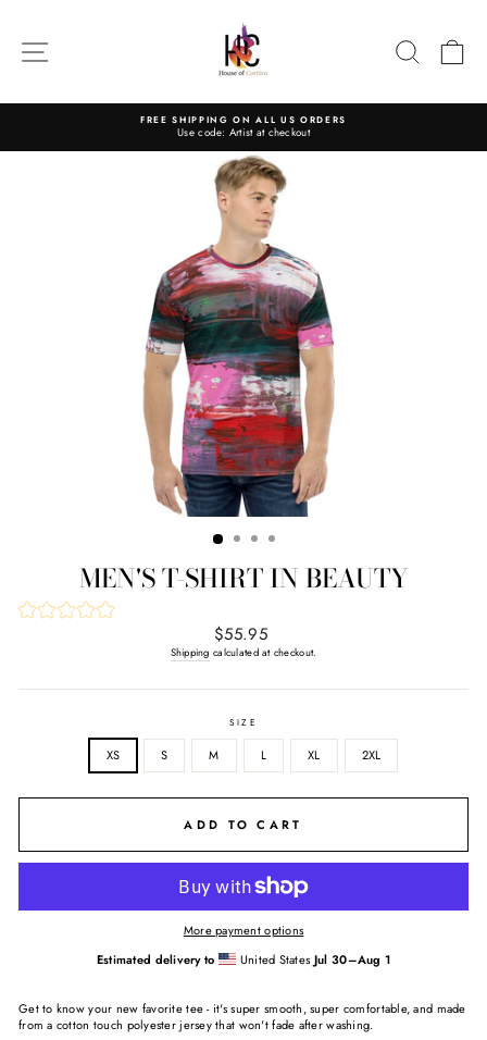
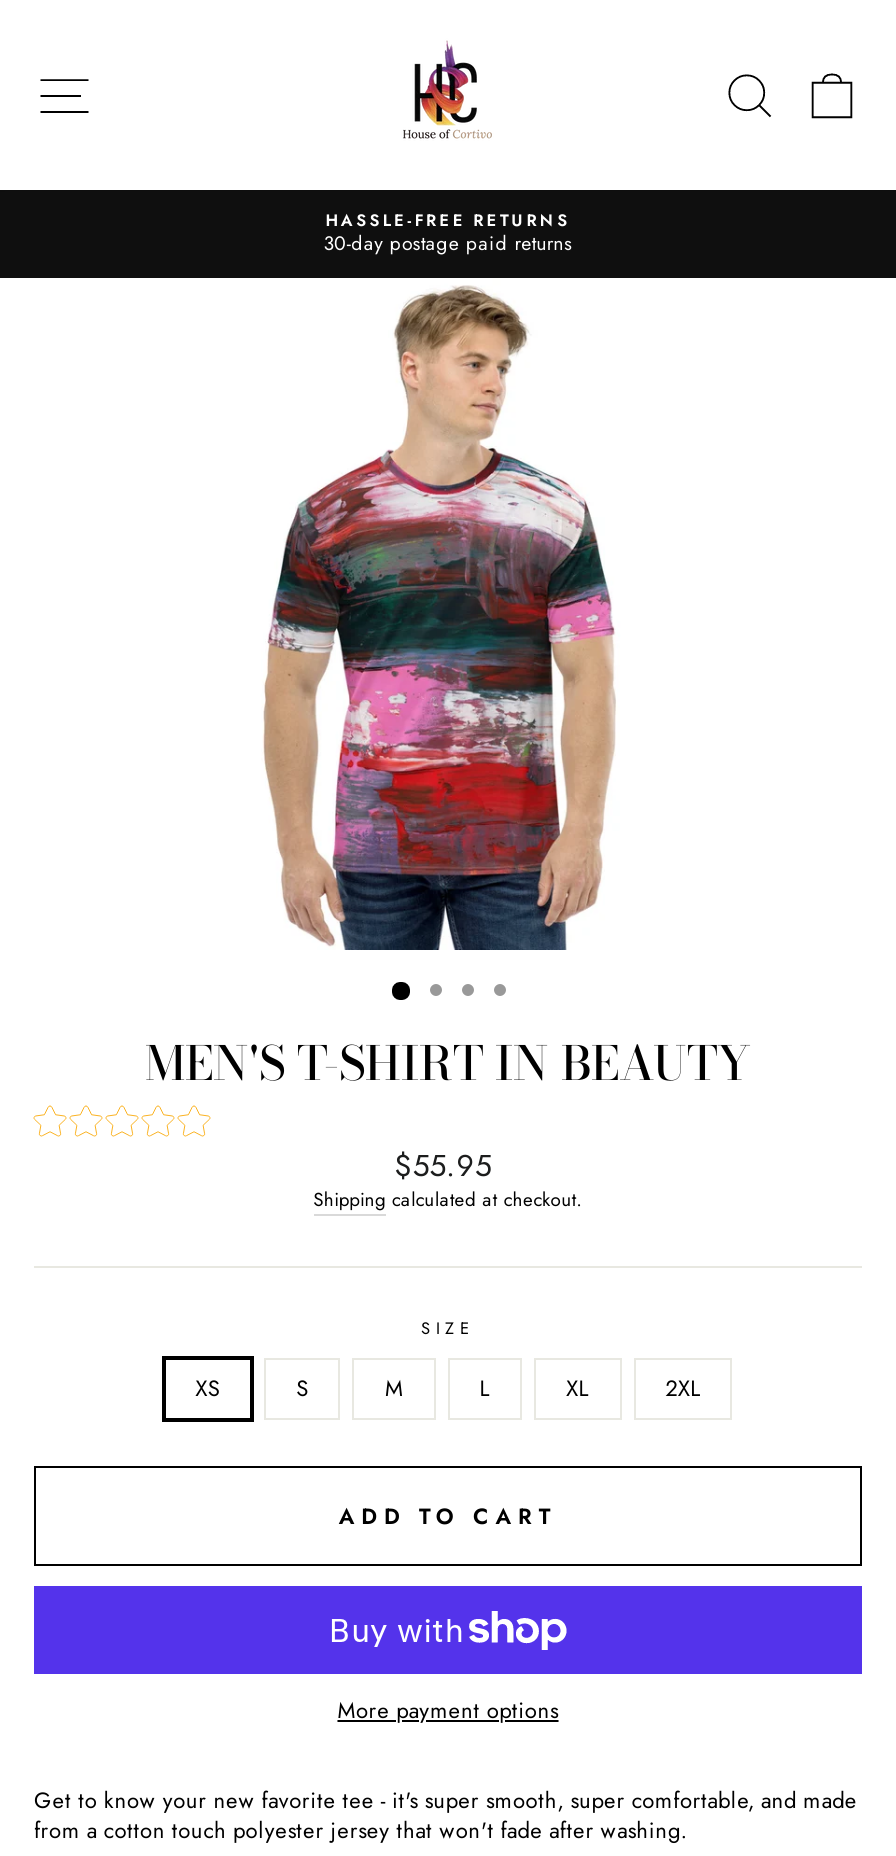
- FREE SHIPPING ON ALL US ORDERS
- Use code: Artist at checkout
+ HASSLE-FREE RETURNS
+ 30-day postage paid returns

- Estimated delivery to
- United States Jul 30–Aug 1
